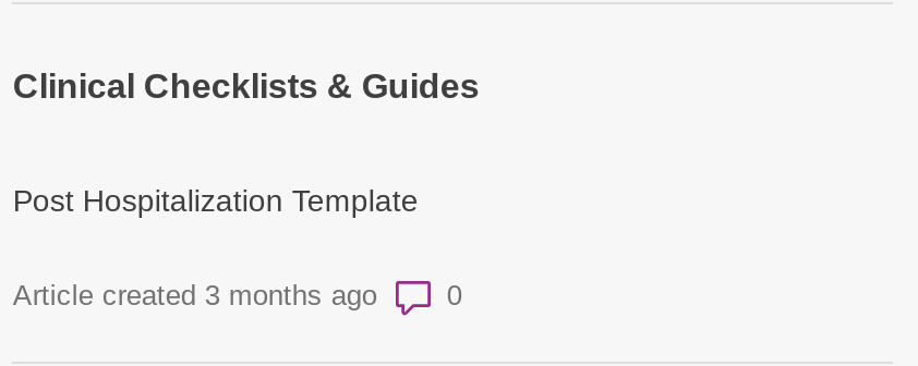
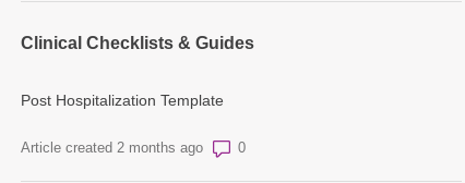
- Article created 3 months ago
+ Article created 2 months ago
